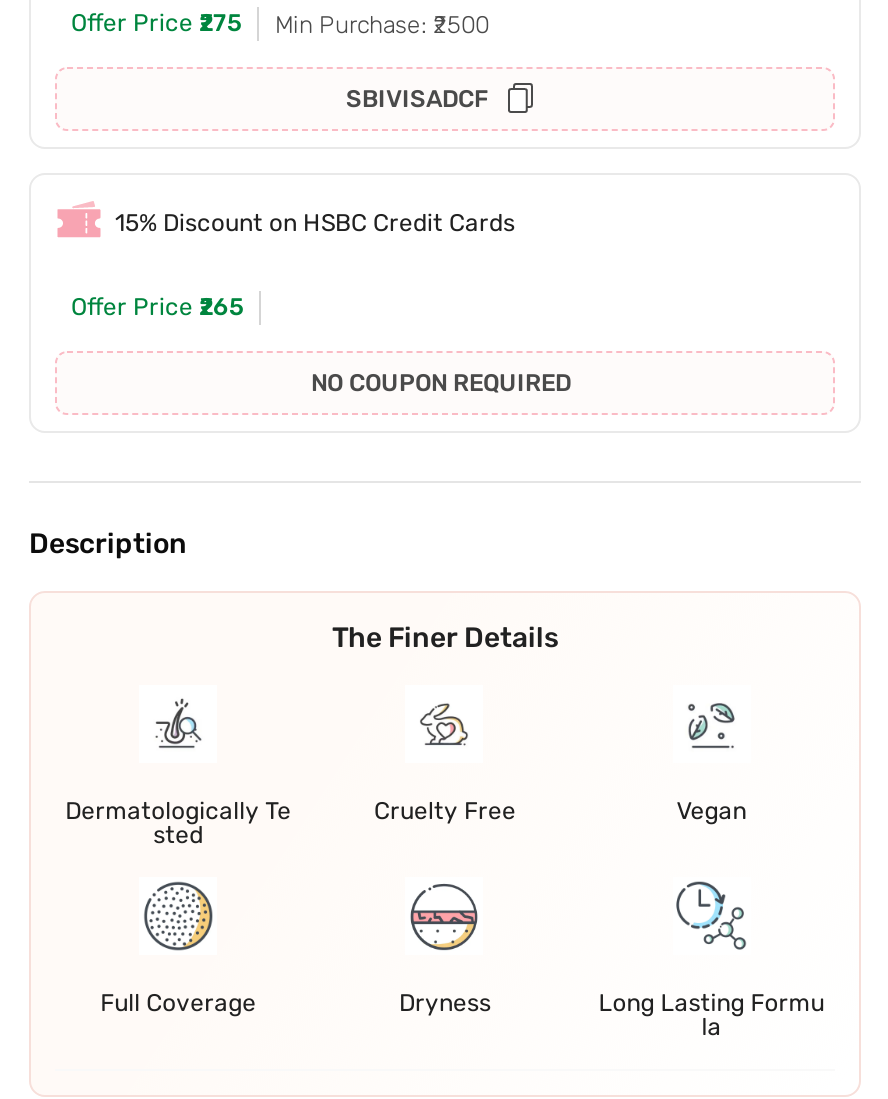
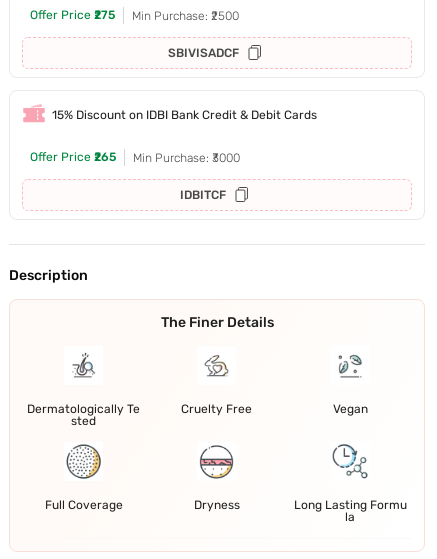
- 15% Discount on HSBC Credit Cards
+ 15% Discount on IDBI Bank Credit & Debit Cards

- NO COUPON REQUIRED
+ Min Purchase: ₹3000
+ IDBITCF
